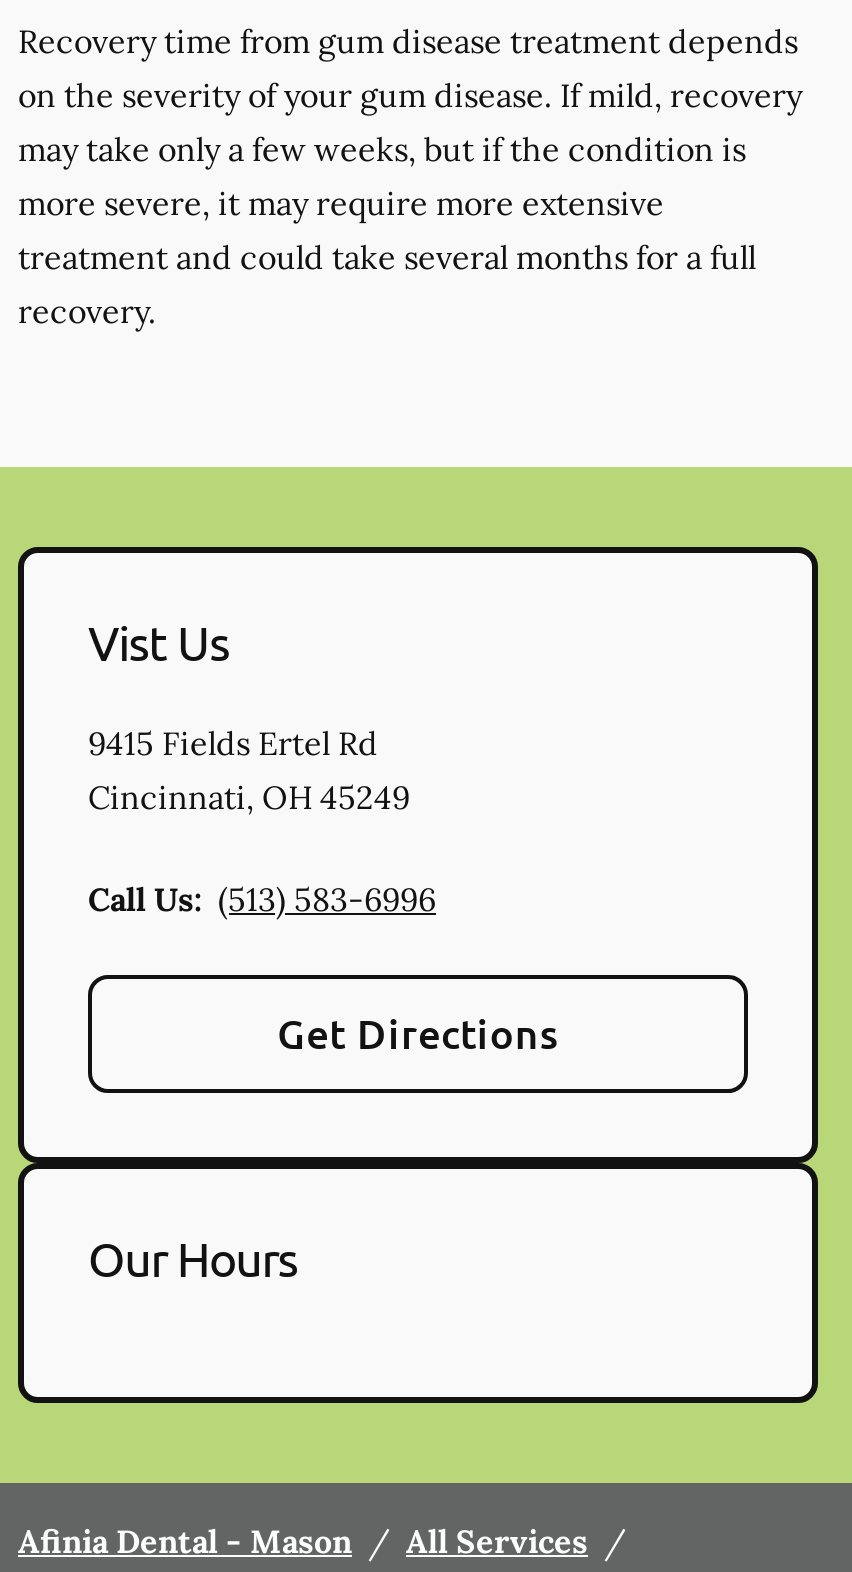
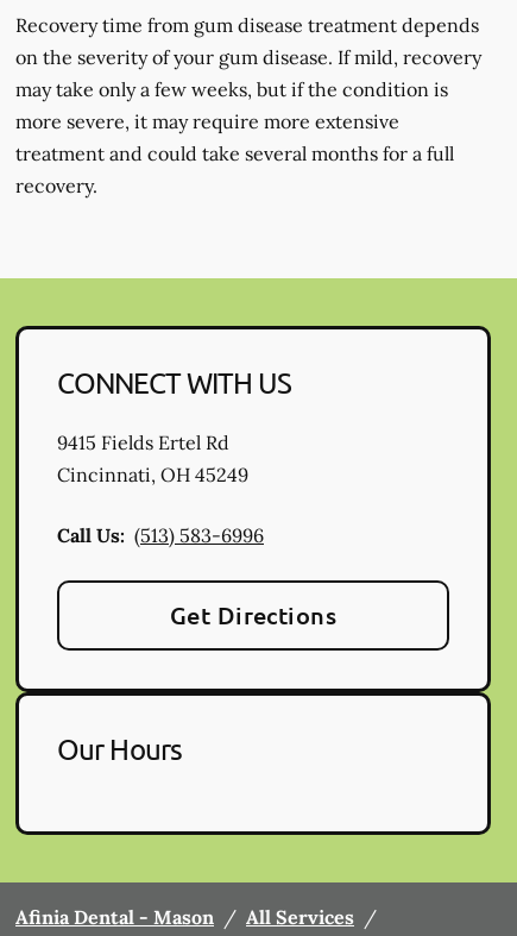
- Vist Us
+ CONNECT WITH US
